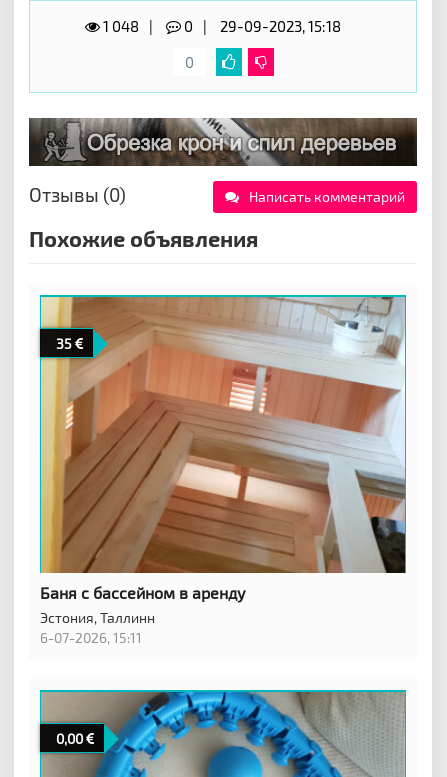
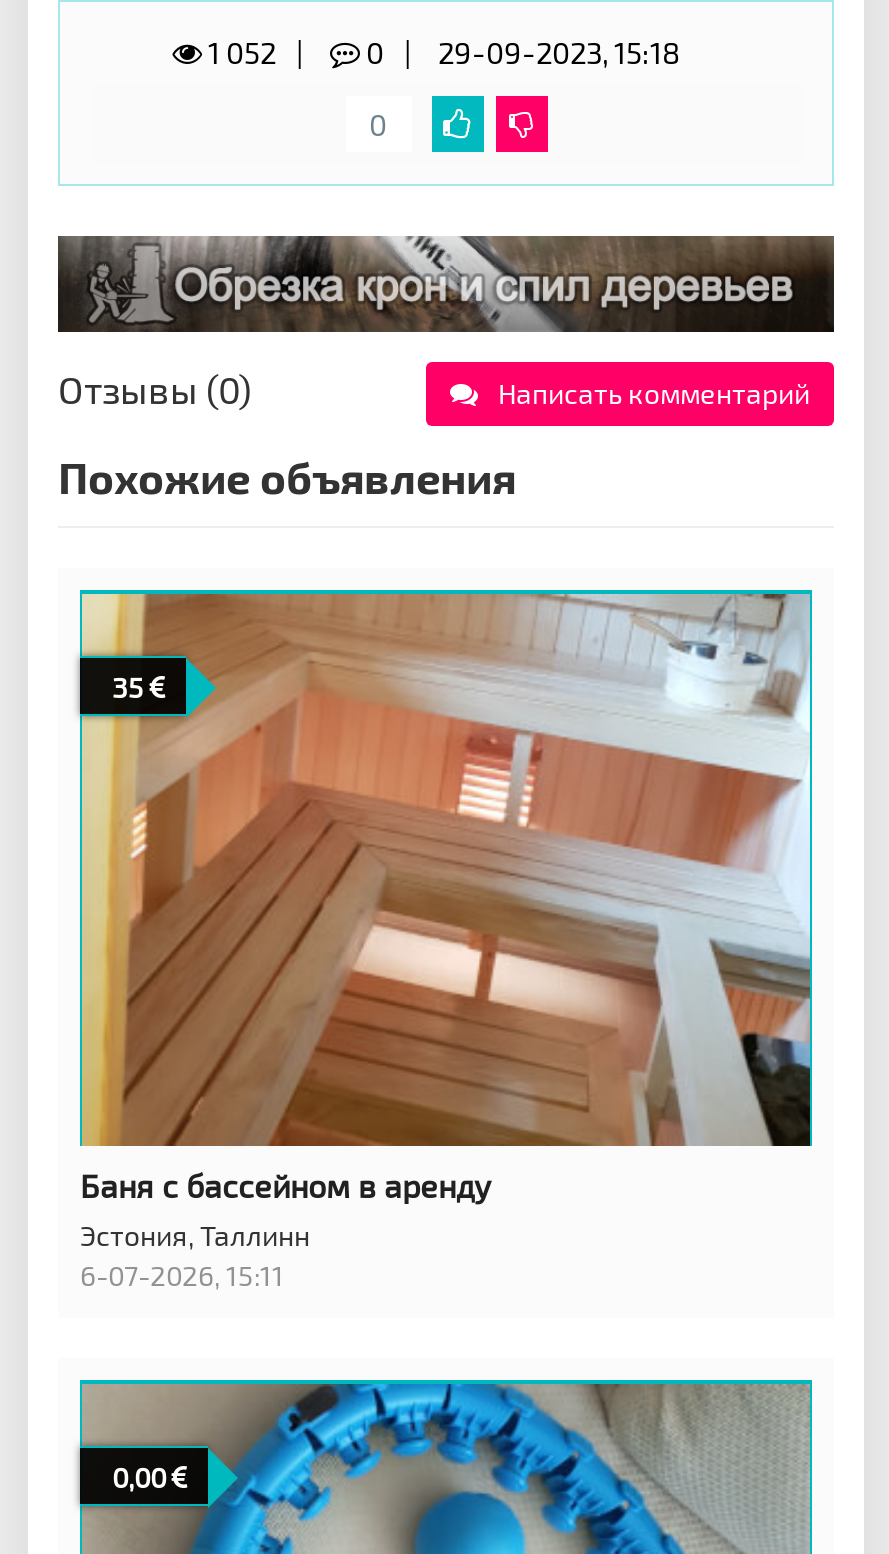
- 1 048
+ 1 052
